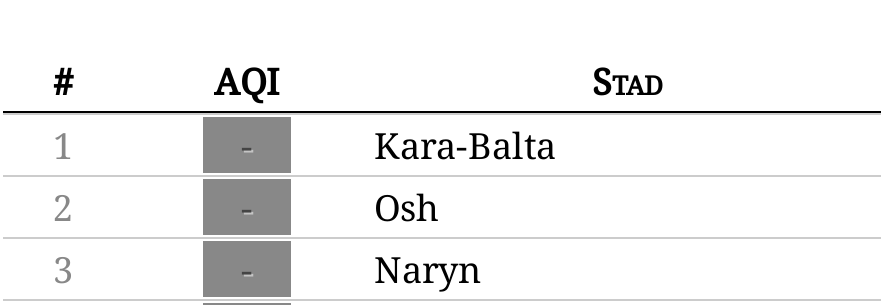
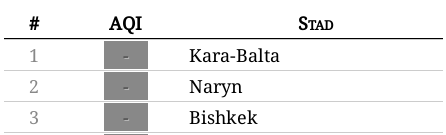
- Osh

moved up: Naryn

+ Bishkek
